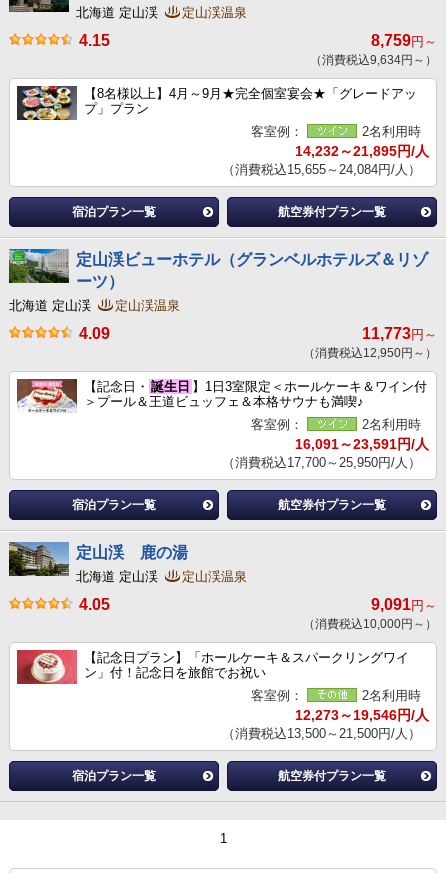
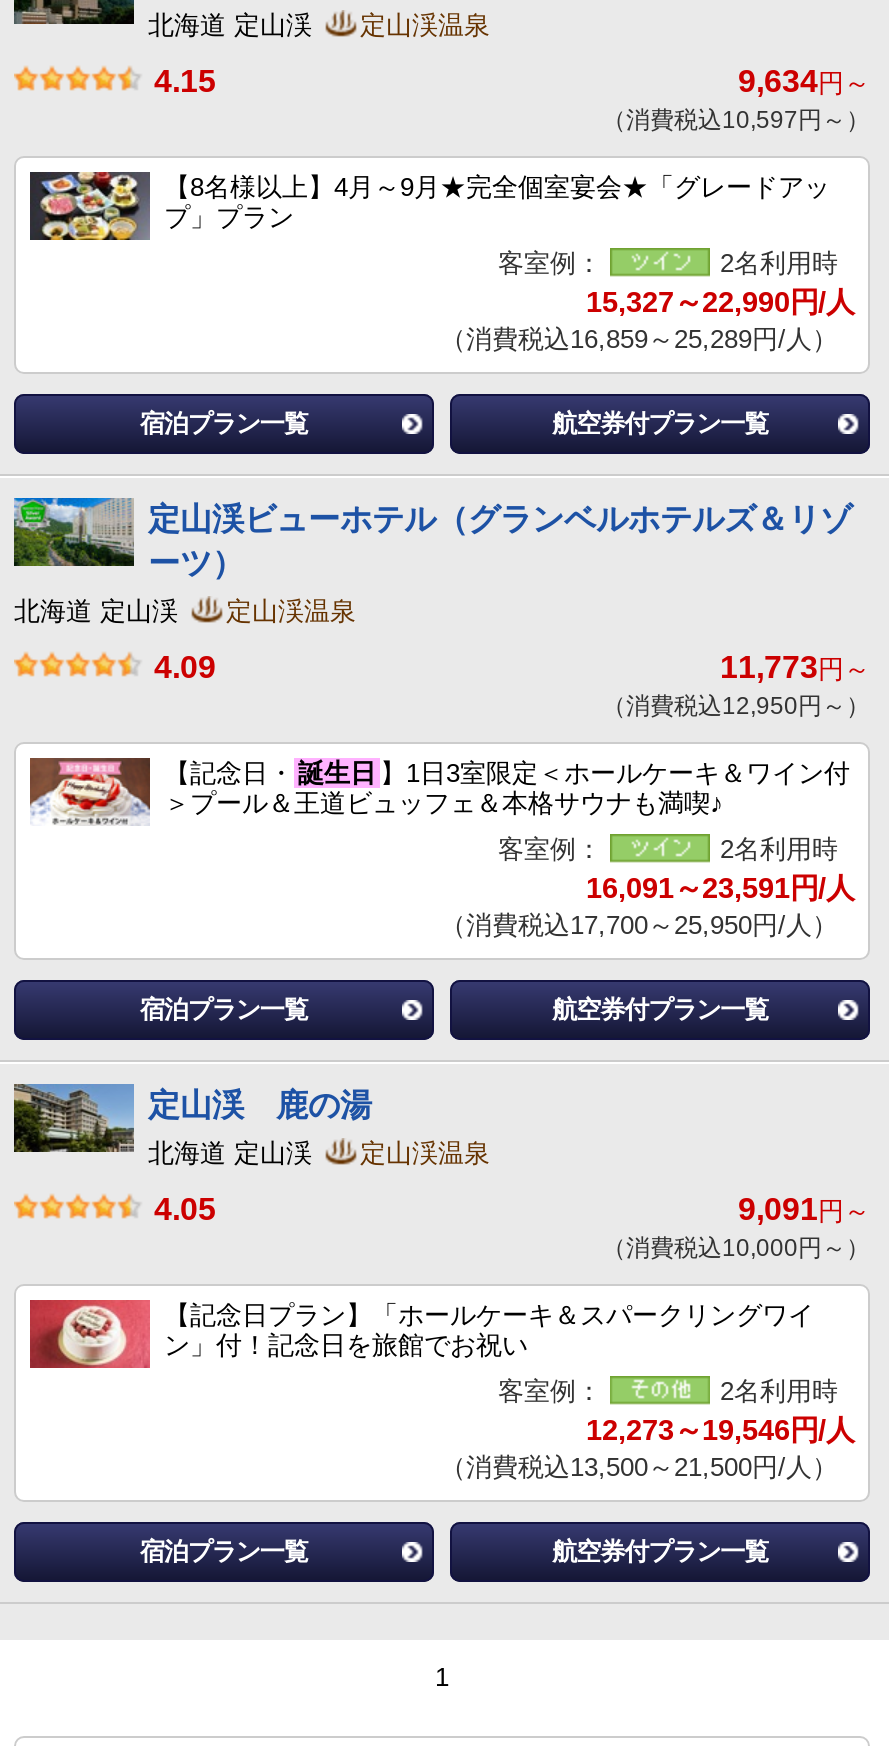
- 8,759円～
+ 9,634円～

- （消費税込9,634円～）
+ （消費税込10,597円～）

- 14,232～21,895円/人
+ 15,327～22,990円/人

- （消費税込15,655～24,084円/人）
+ （消費税込16,859～25,289円/人）
